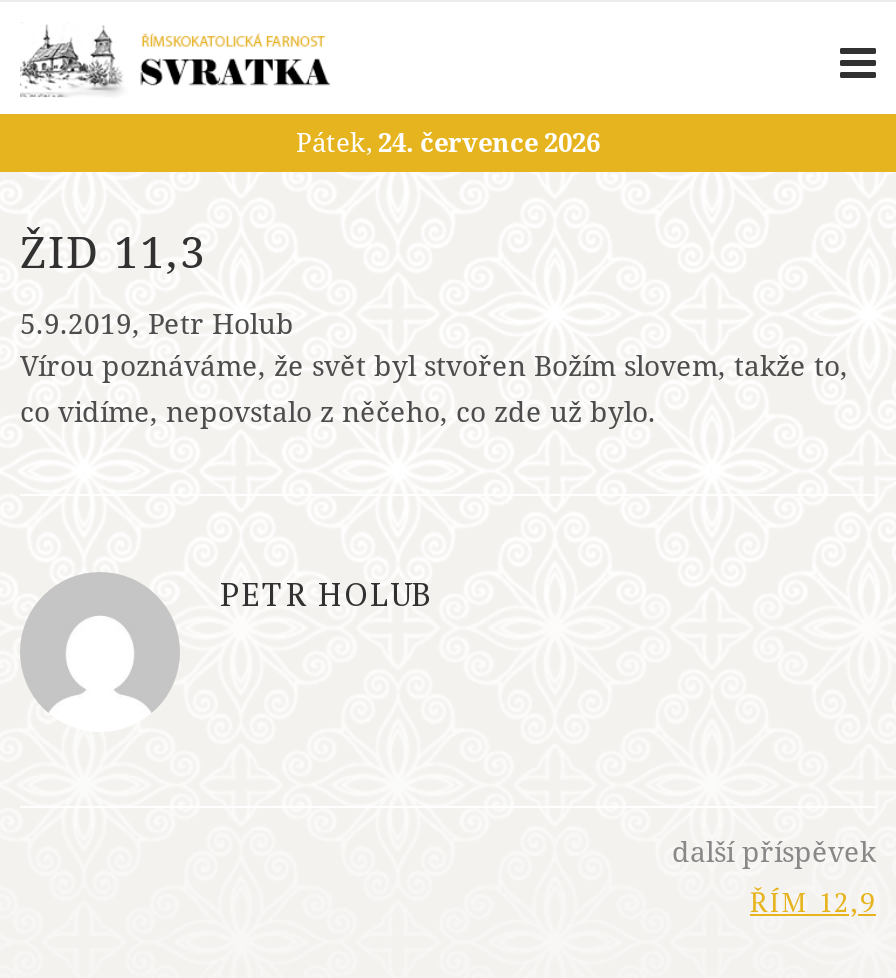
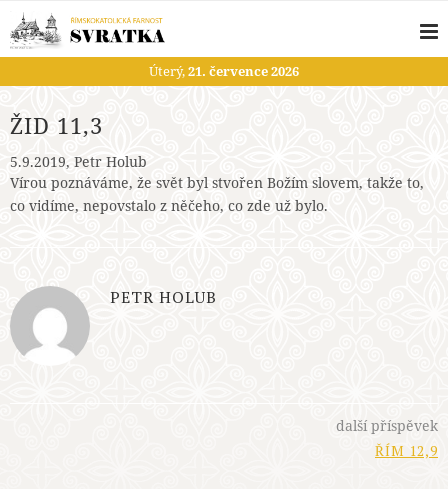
- Pátek, 24. července 2026
+ Úterý, 21. července 2026
